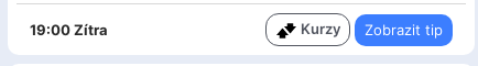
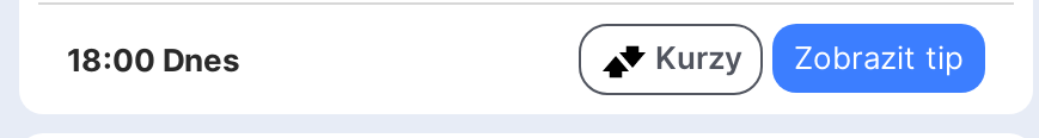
- 19:00 Zítra
+ 18:00 Dnes
